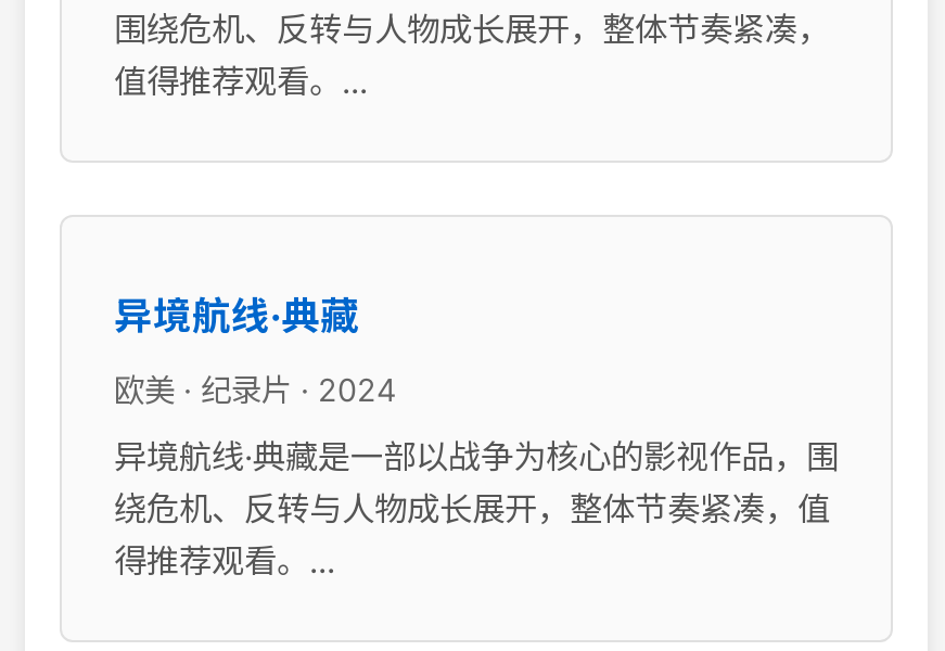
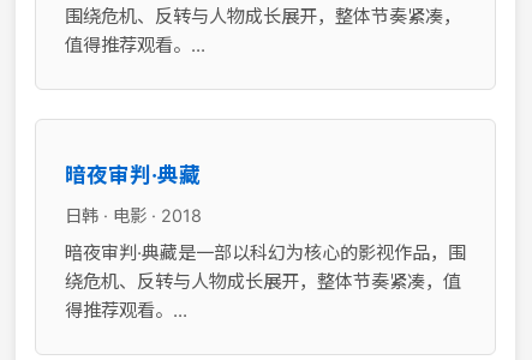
- 异境航线·典藏
+ 暗夜审判·典藏

- 欧美 · 纪录片 · 2024
+ 日韩 · 电影 · 2018

- 异境航线·典藏是一部以战争为核心的影视作品，围
+ 暗夜审判·典藏是一部以科幻为核心的影视作品，围
